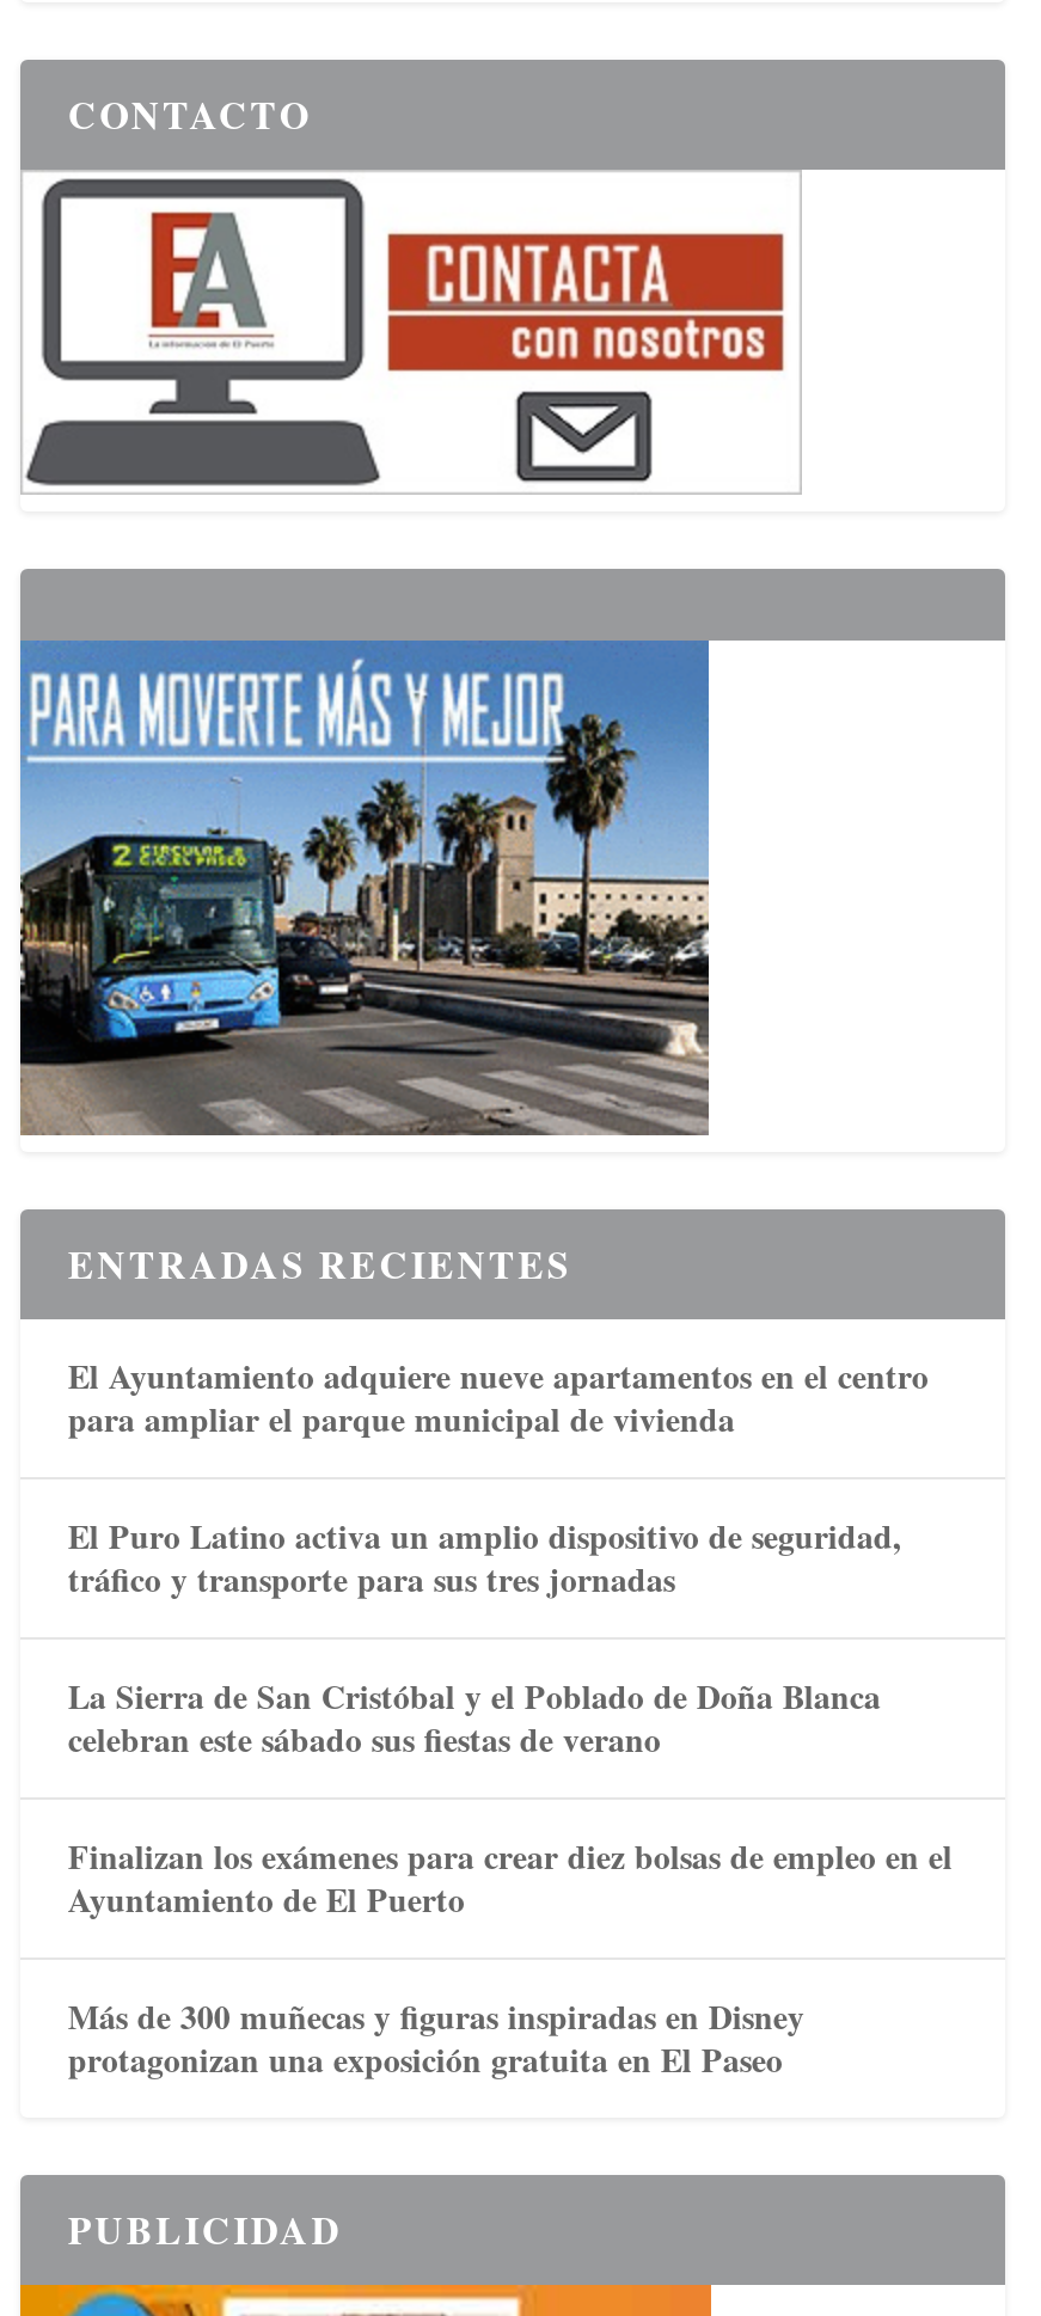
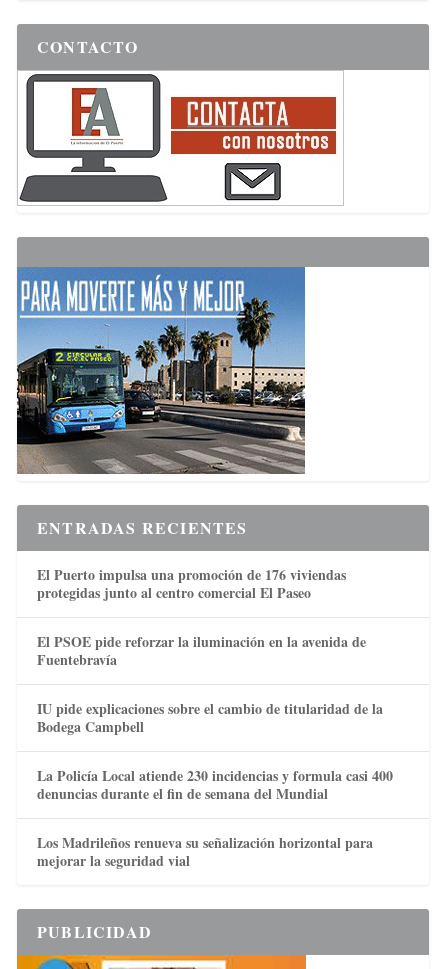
- El Ayuntamiento adquiere nueve apartamentos en el centro
- para ampliar el parque municipal de vivienda
+ El Puerto impulsa una promoción de 176 viviendas
+ protegidas junto al centro comercial El Paseo

- El Puro Latino activa un amplio dispositivo de seguridad,
- tráfico y transporte para sus tres jornadas
+ El PSOE pide reforzar la iluminación en la avenida de
+ Fuentebravía

- La Sierra de San Cristóbal y el Poblado de Doña Blanca
- celebran este sábado sus fiestas de verano
+ IU pide explicaciones sobre el cambio de titularidad de la
+ Bodega Campbell

- Finalizan los exámenes para crear diez bolsas de empleo en el
- Ayuntamiento de El Puerto
+ La Policía Local atiende 230 incidencias y formula casi 400
+ denuncias durante el fin de semana del Mundial

- Más de 300 muñecas y figuras inspiradas en Disney
- protagonizan una exposición gratuita en El Paseo
+ Los Madrileños renueva su señalización horizontal para
+ mejorar la seguridad vial
